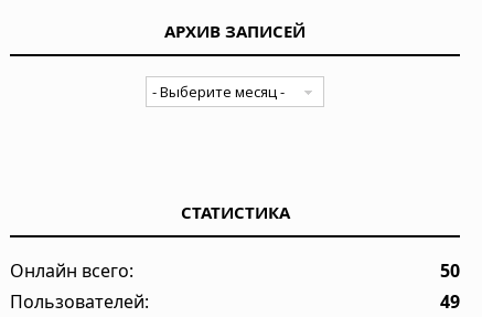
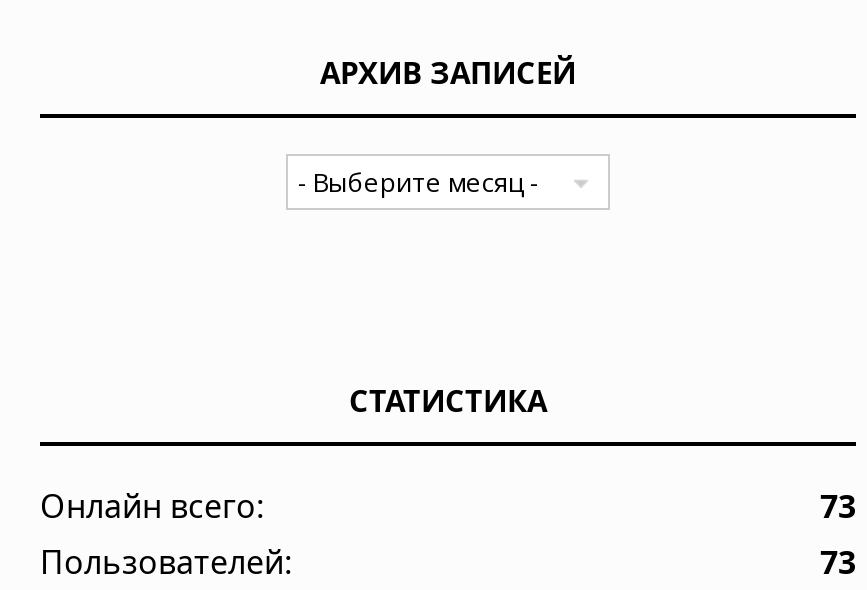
- 50
+ 73

- 49
+ 73
